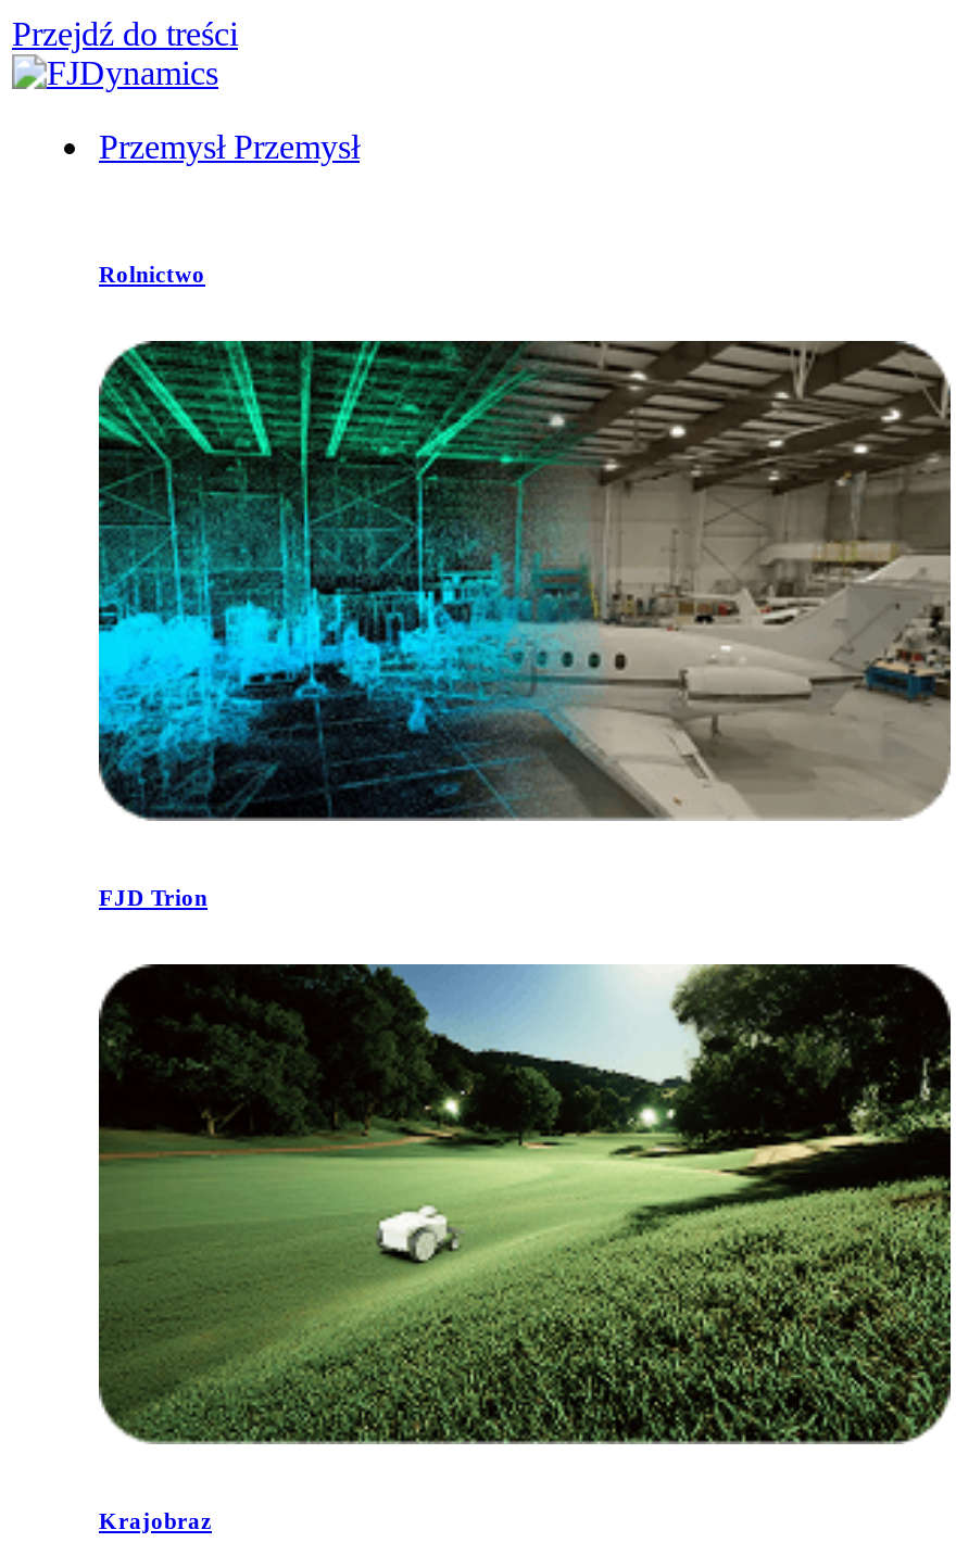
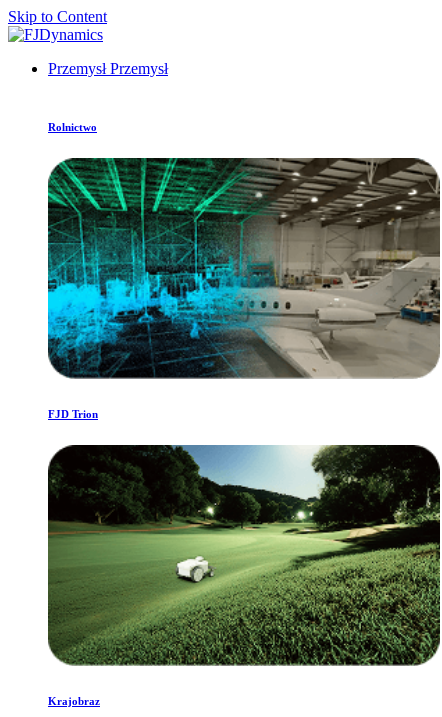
- Przejdź do treści
+ Skip to Content
